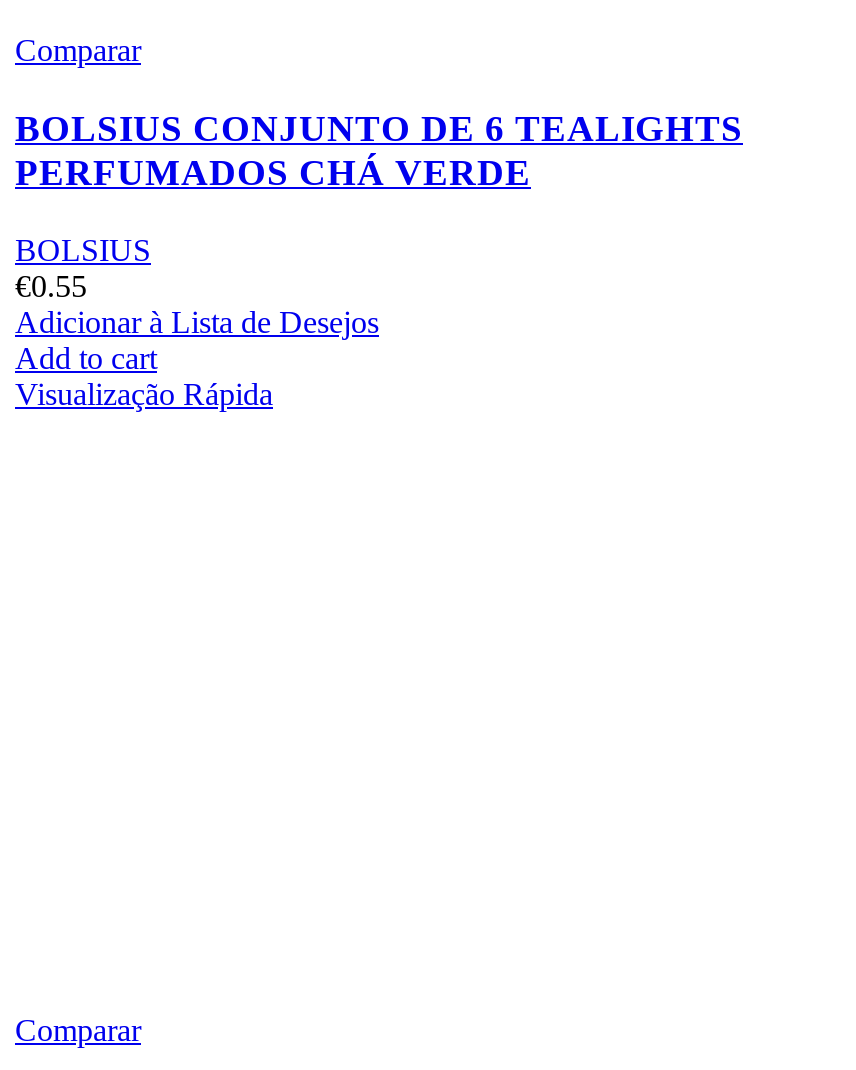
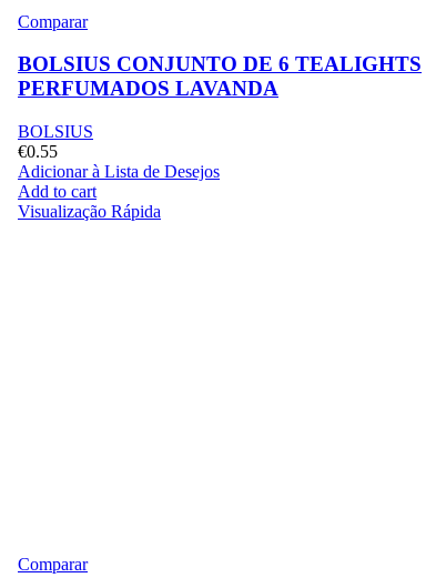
- PERFUMADOS CHÁ VERDE
+ PERFUMADOS LAVANDA
